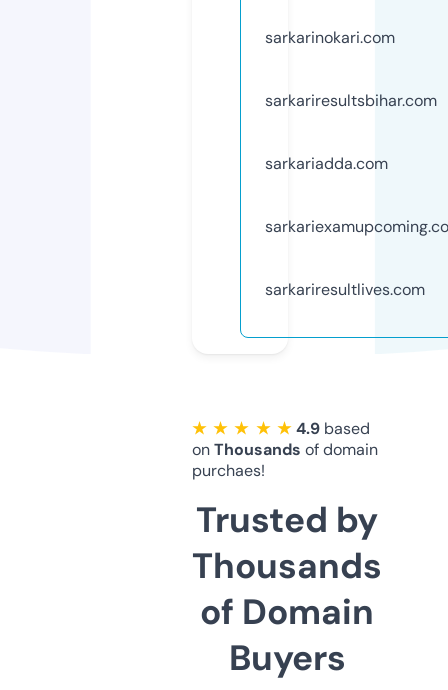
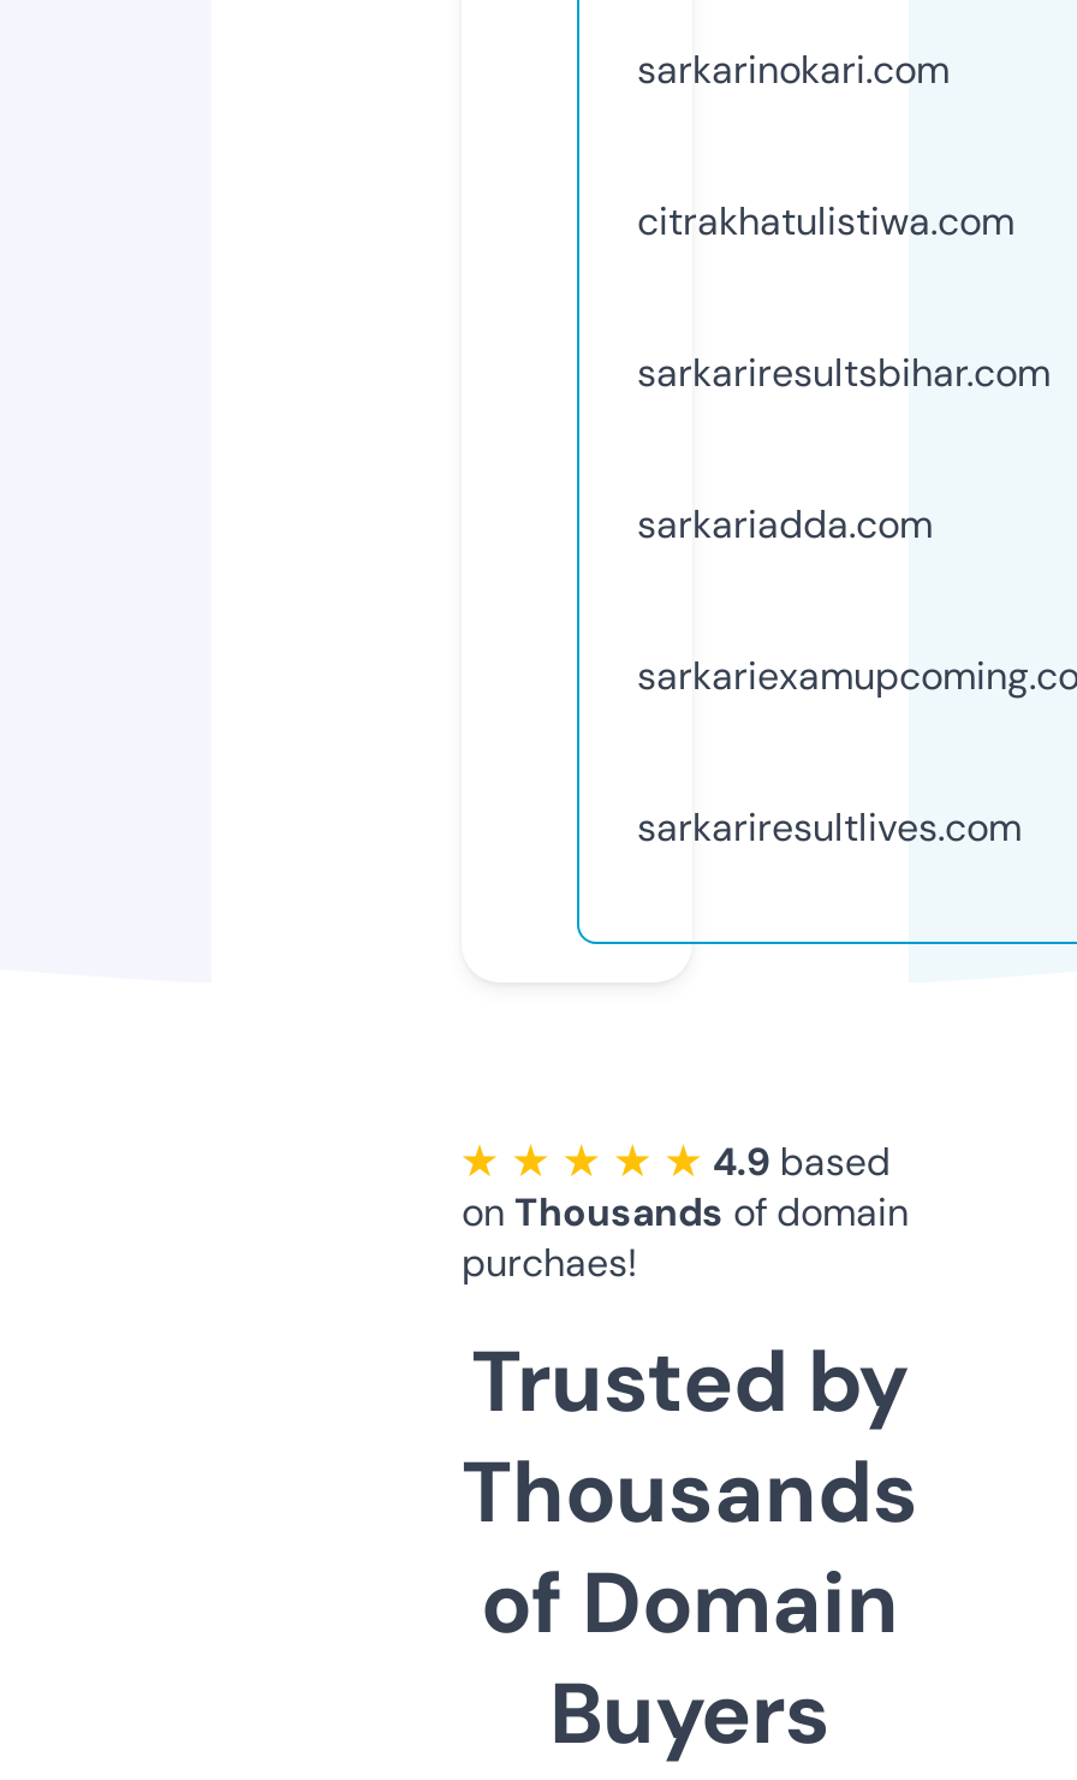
+ citrakhatulistiwa.com
